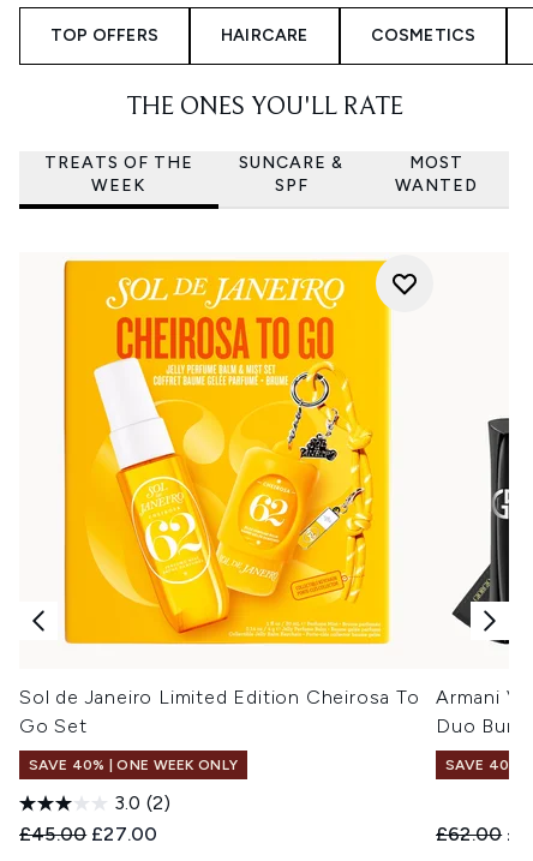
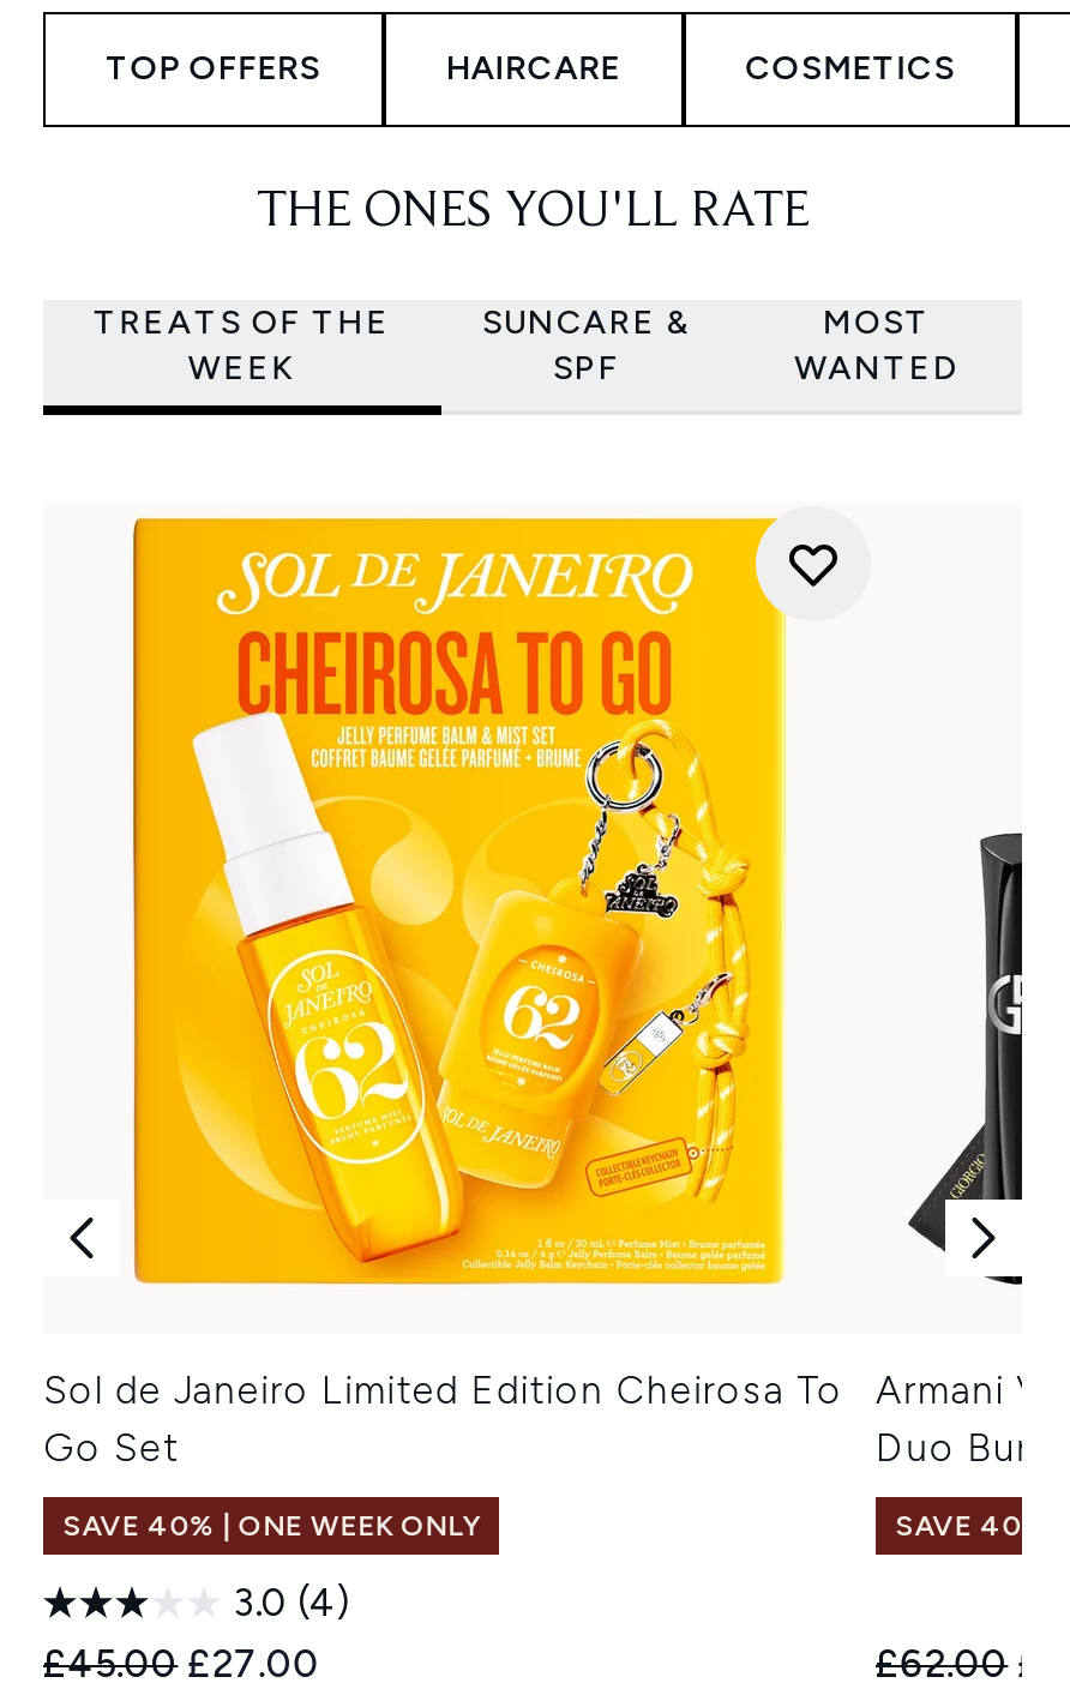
- 3.0 (2)
+ 3.0 (4)
